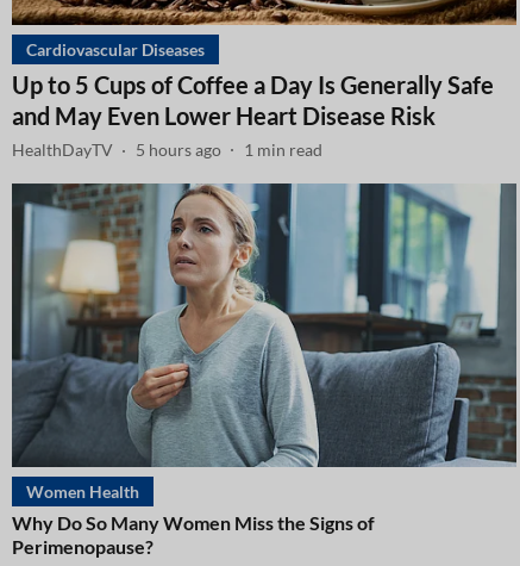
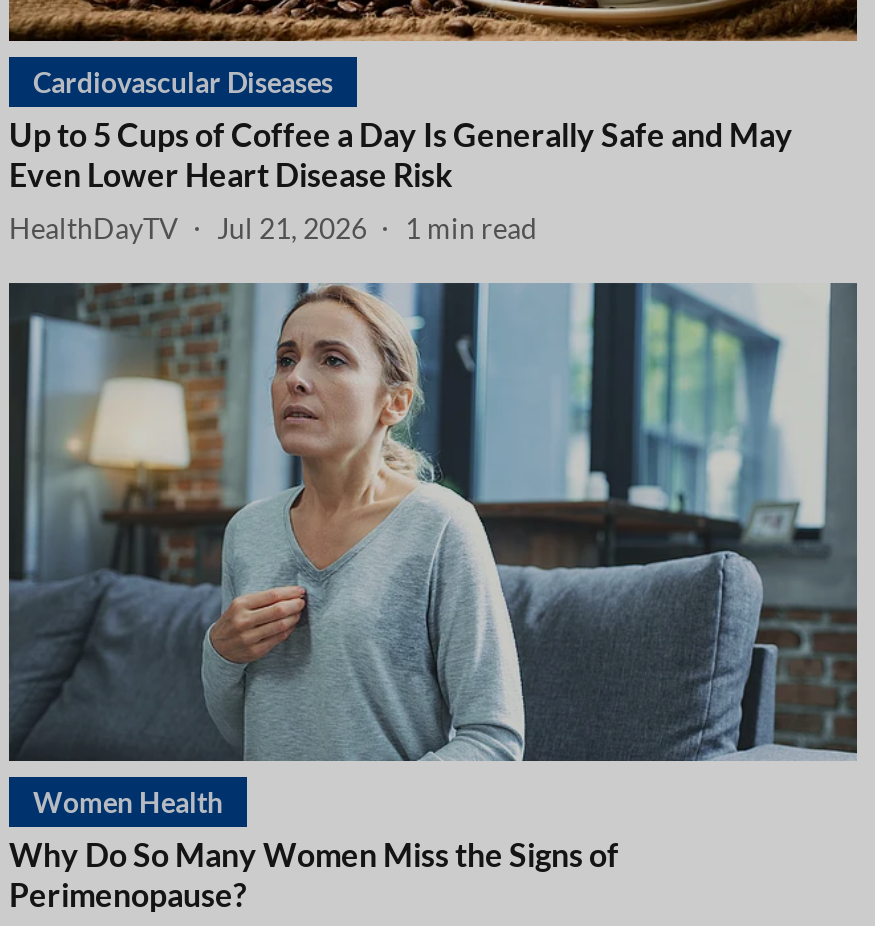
- HealthDayTV 5 hours ago 1 min read
+ HealthDayTV Jul 21, 2026 1 min read
